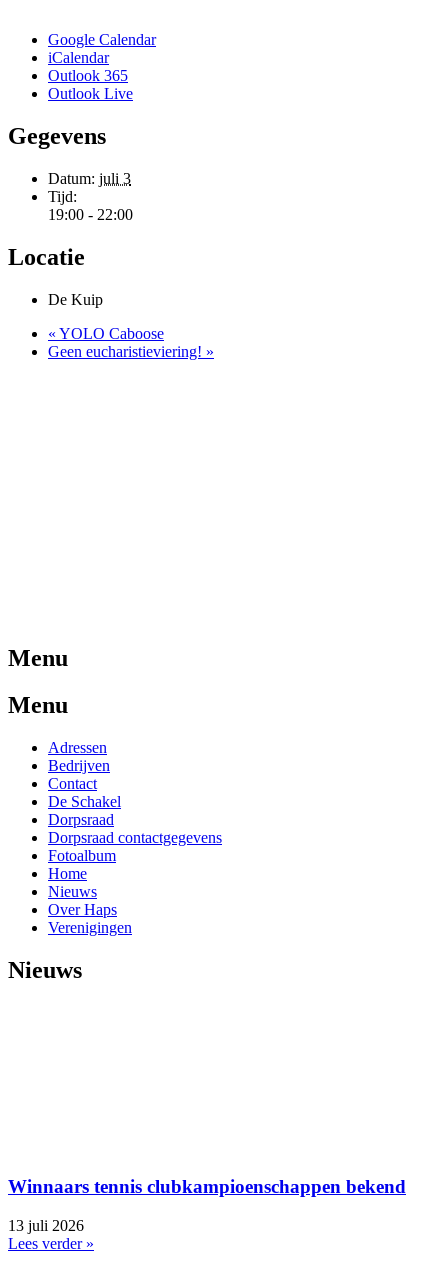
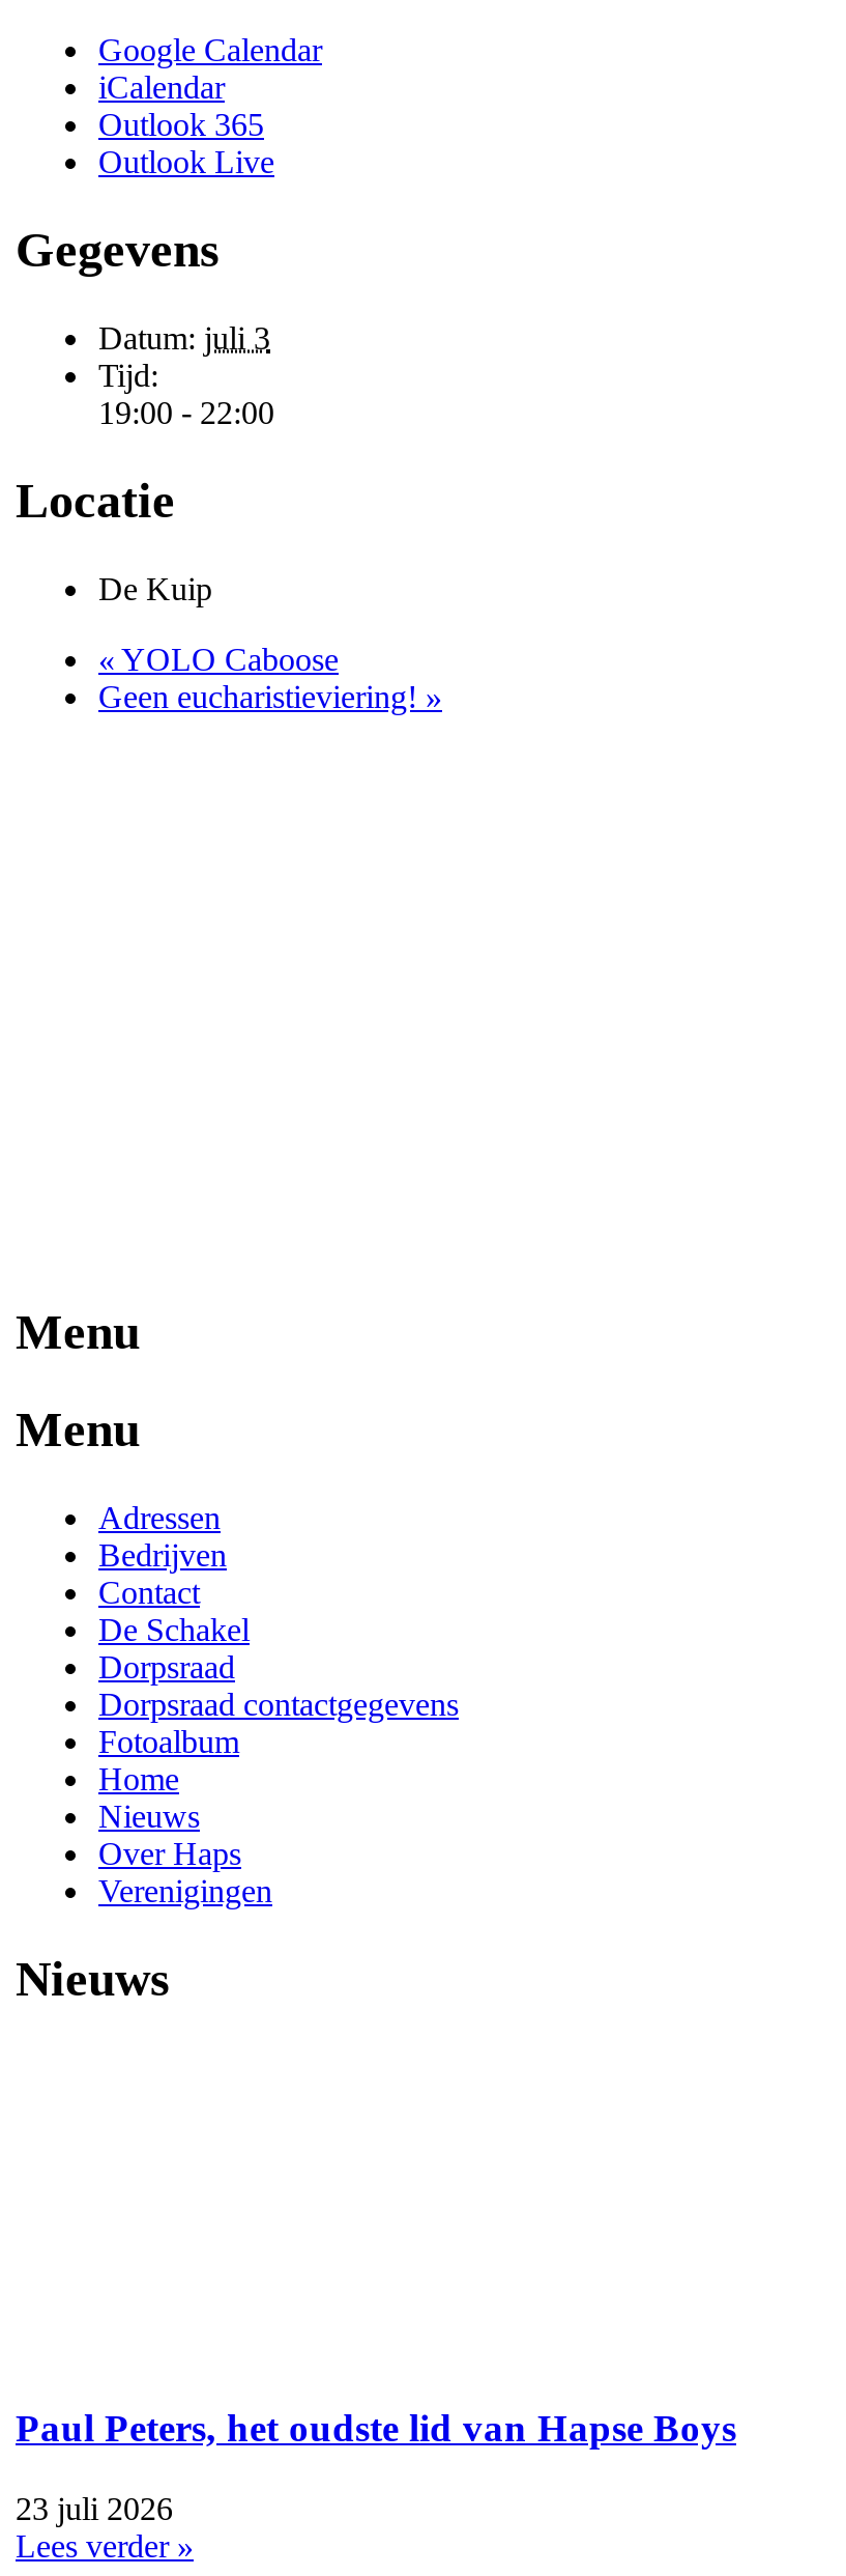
- Winnaars tennis clubkampioenschappen bekend
+ Paul Peters, het oudste lid van Hapse Boys

- 13 juli 2026
+ 23 juli 2026
